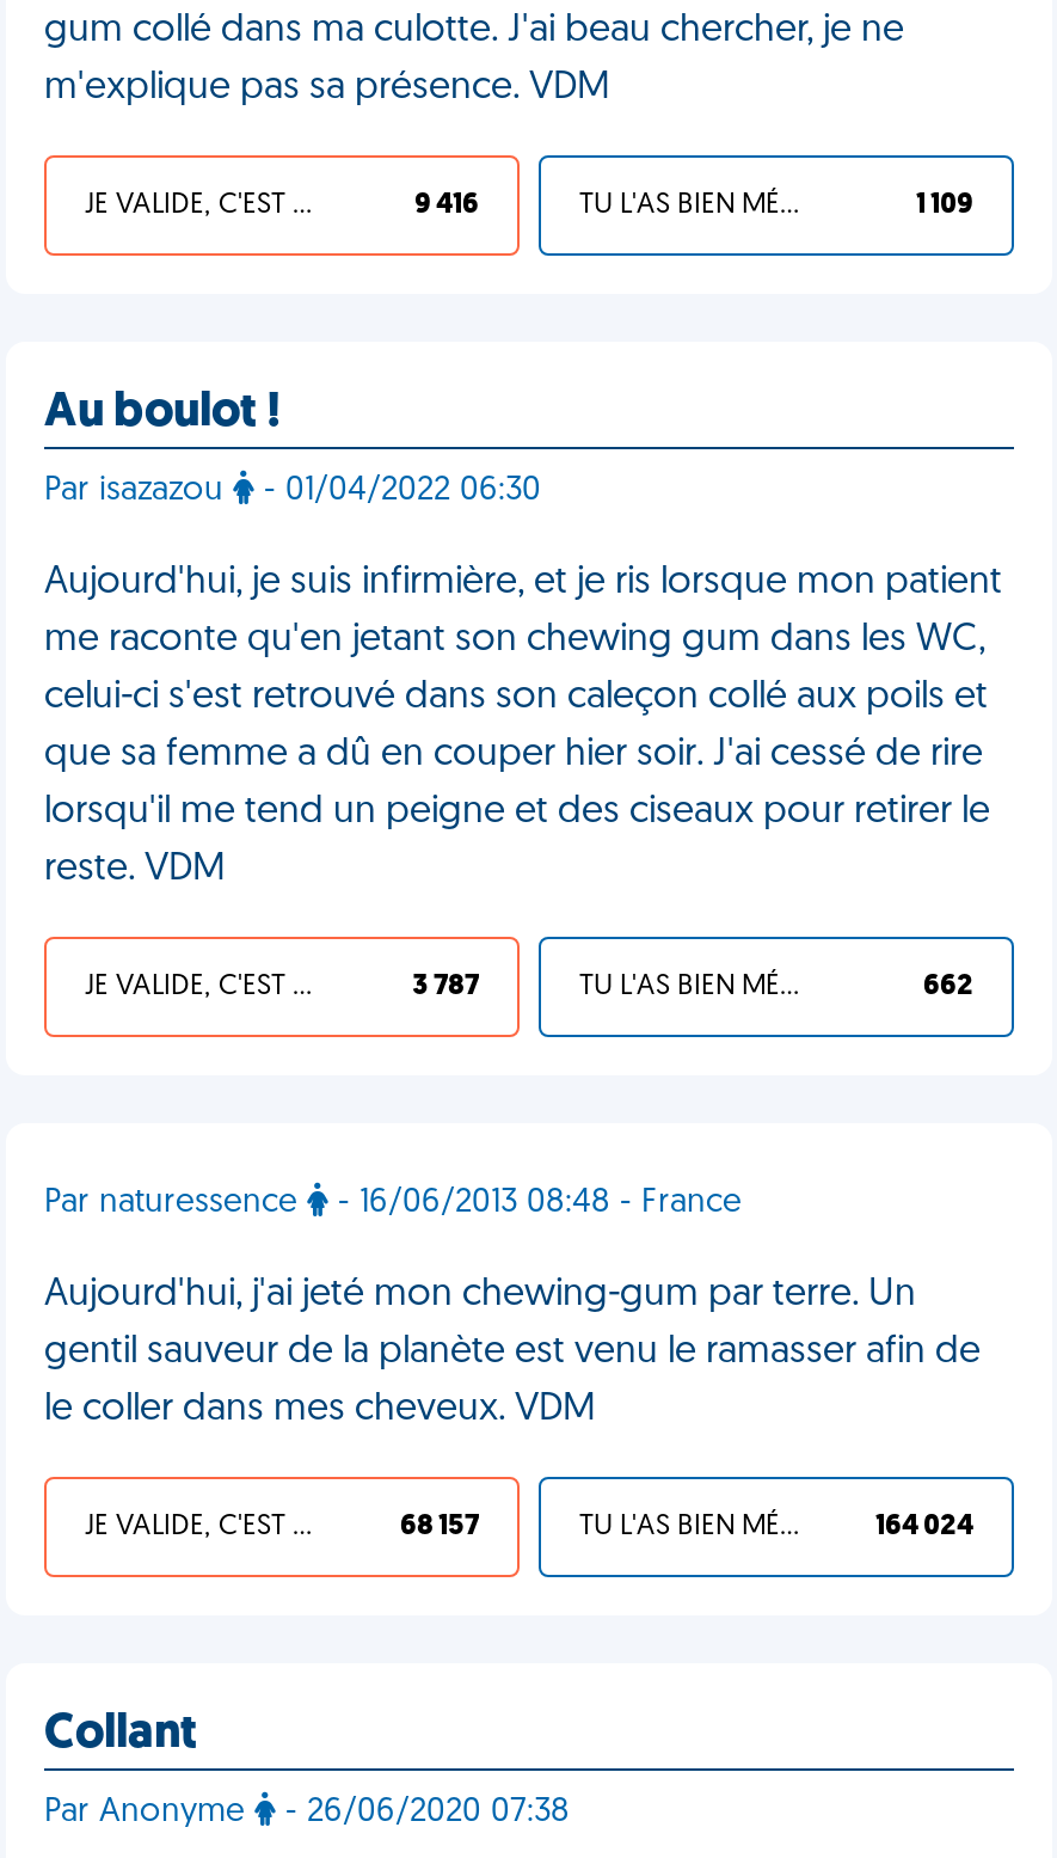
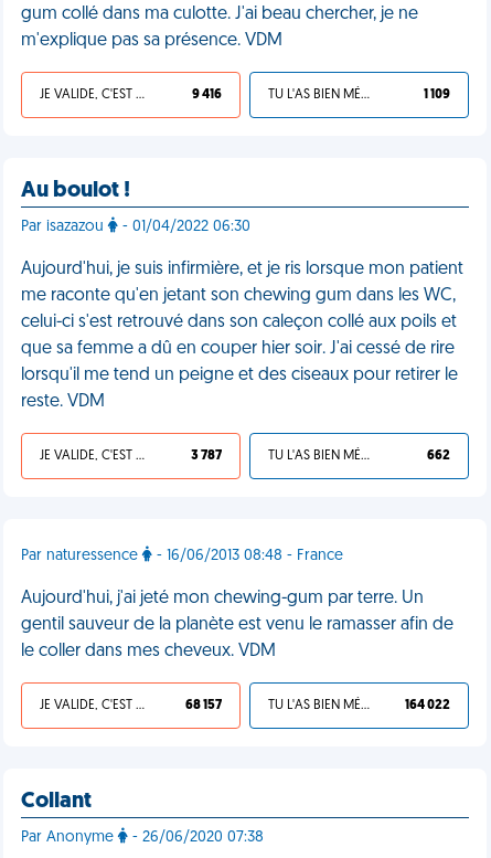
- 164 024
+ 164 022
